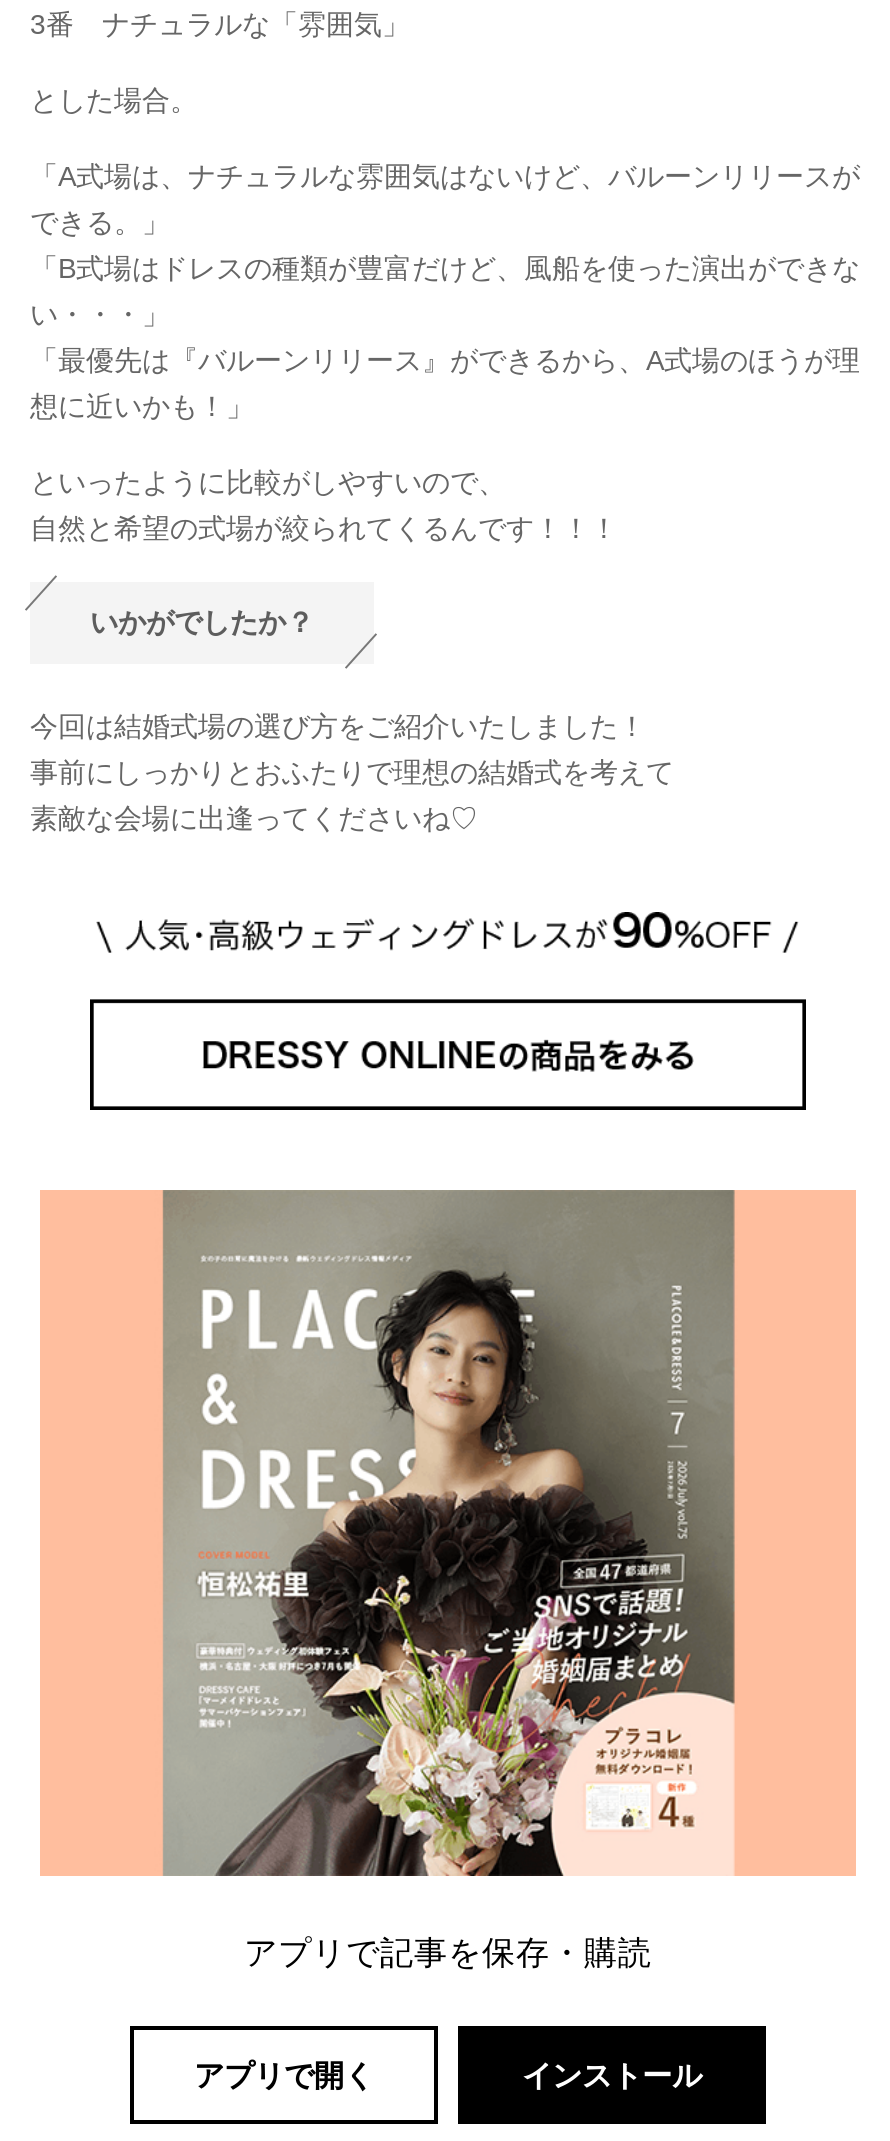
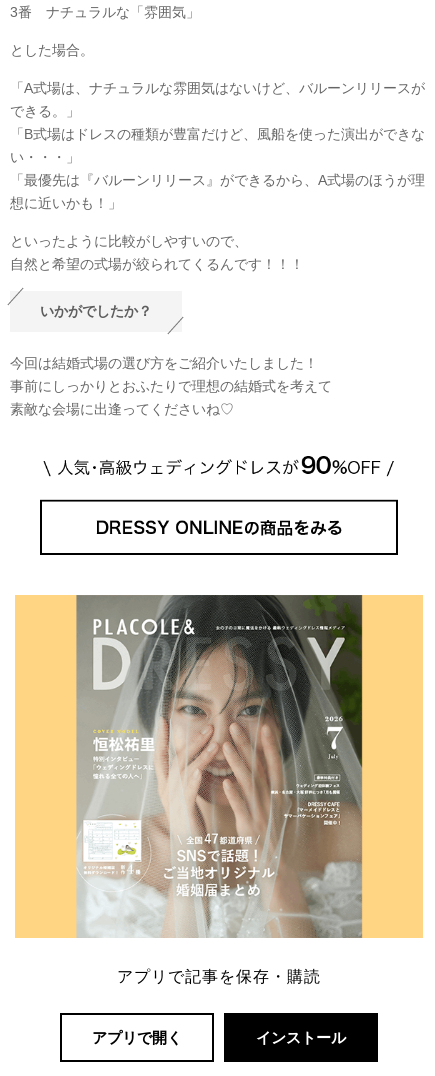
- [image]
+ [image]
